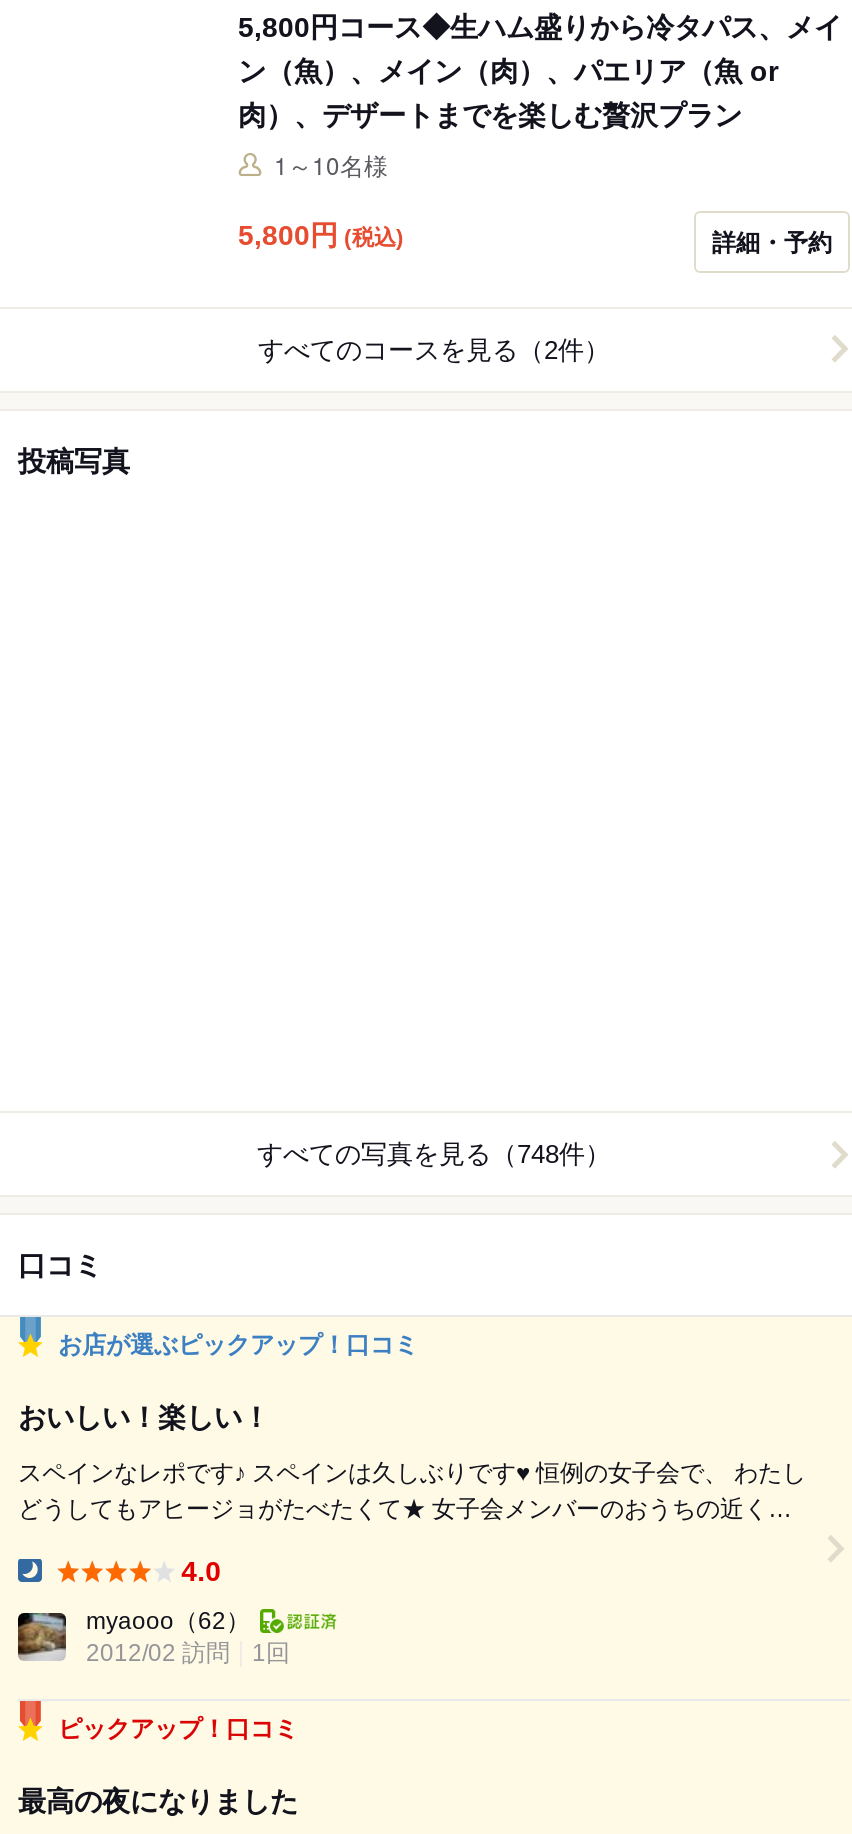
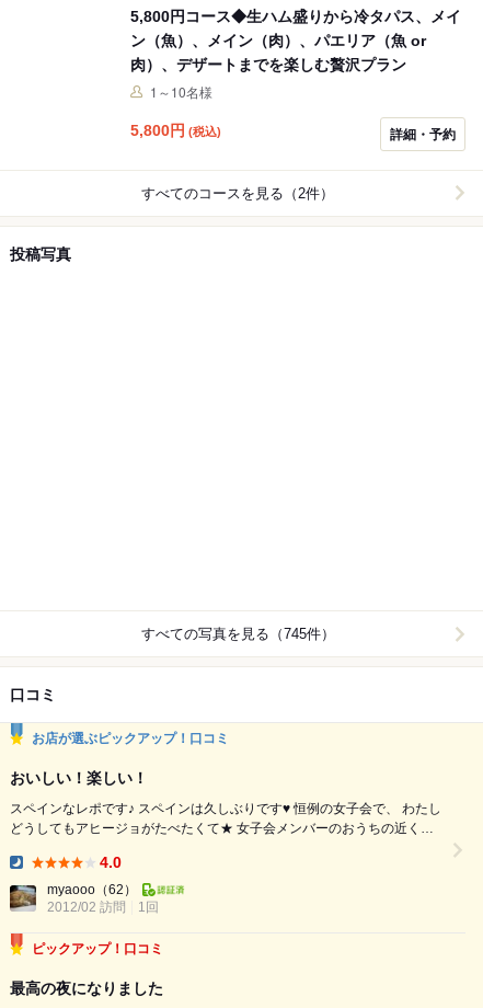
- すべての写真を見る（748件）
+ すべての写真を見る（745件）
